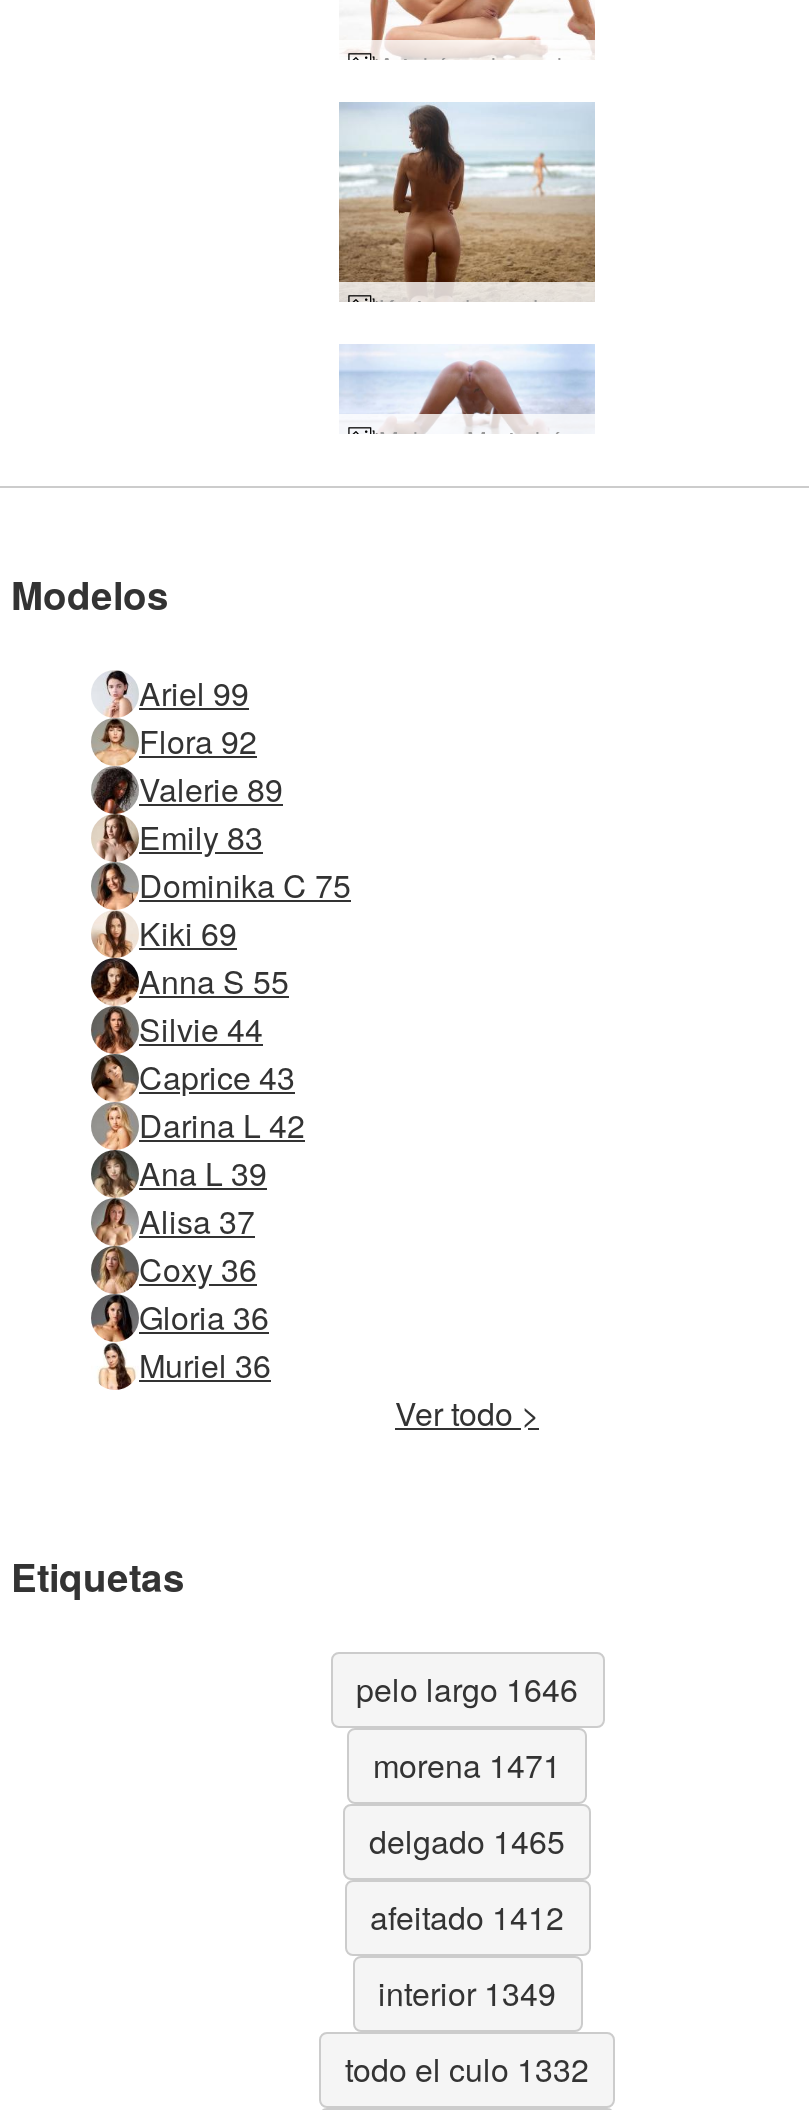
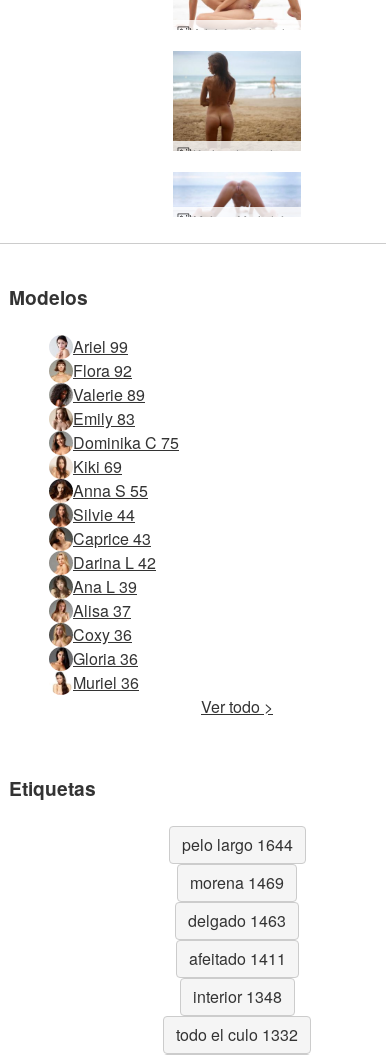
- pelo largo 1646
+ pelo largo 1644

- morena 1471
+ morena 1469

- delgado 1465
+ delgado 1463

- afeitado 1412
+ afeitado 1411

- interior 1349
+ interior 1348
